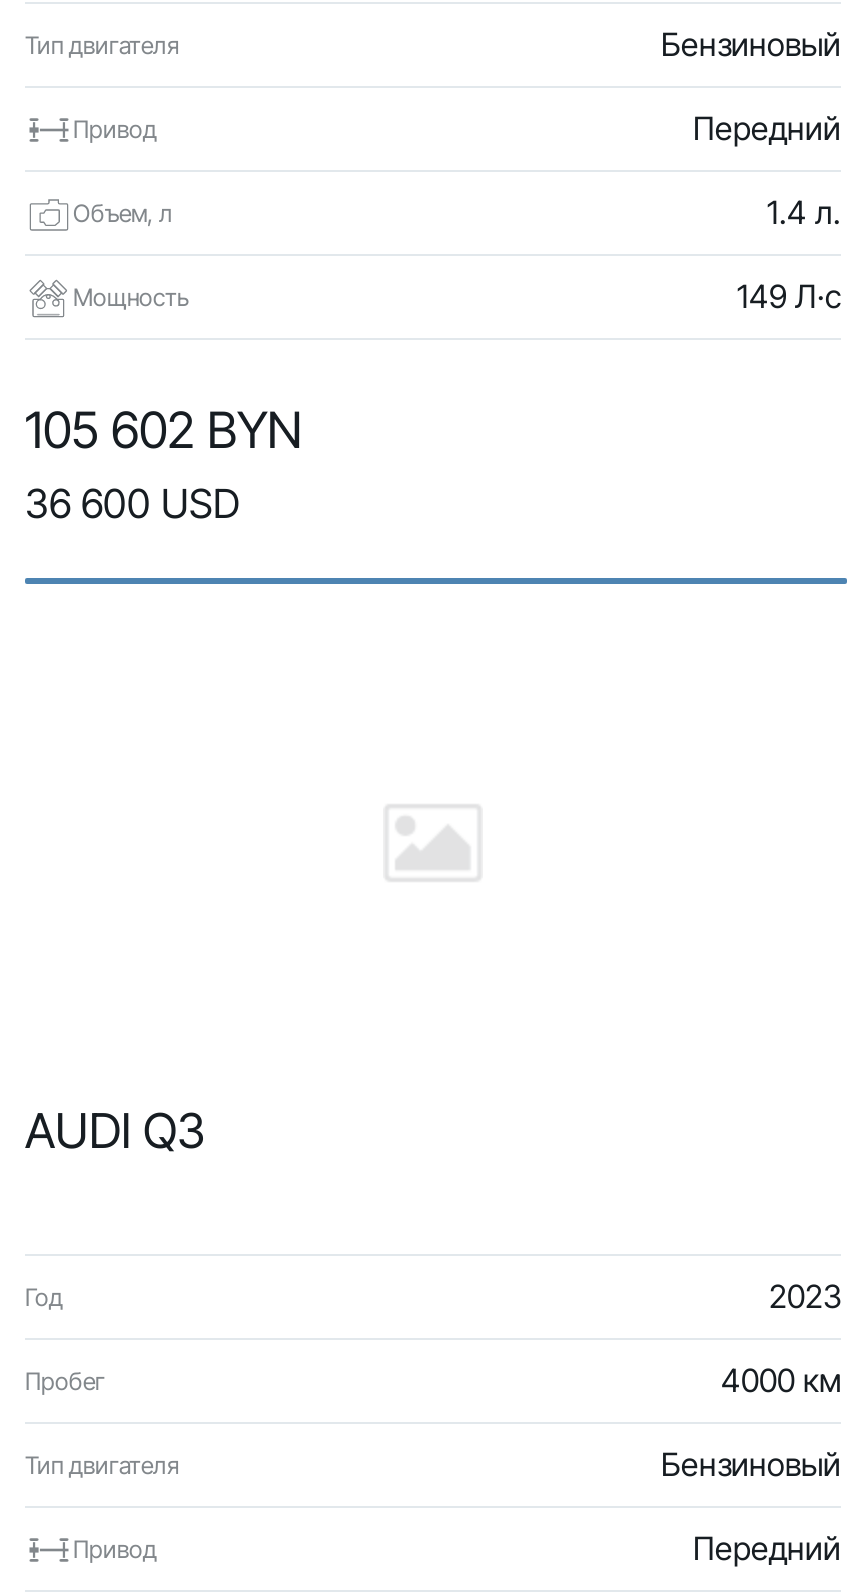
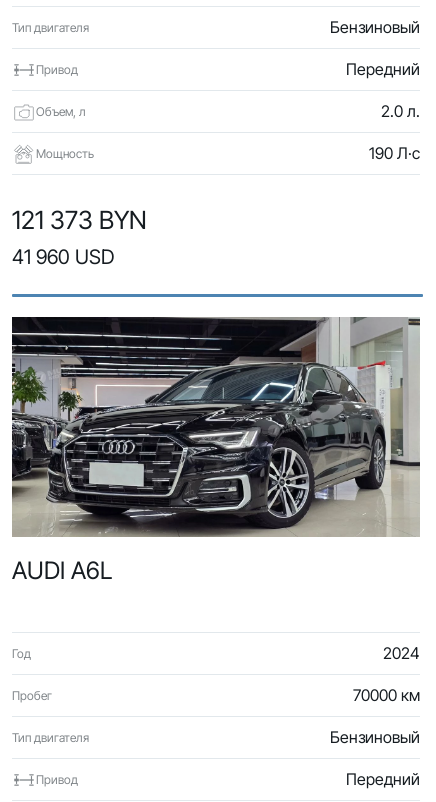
- 1.4 л.
+ 2.0 л.

- 149 Л·с
+ 190 Л·с

+ [image]

- 105 602 BYN
+ 121 373 BYN

- 36 600 USD
+ 41 960 USD

- AUDI Q3
+ AUDI A6L

- 2023
+ 2024

- 4000 км
+ 70000 км
